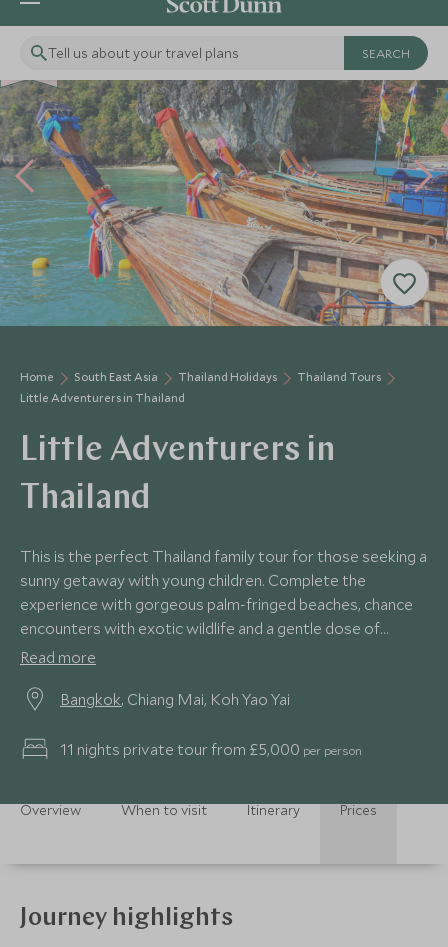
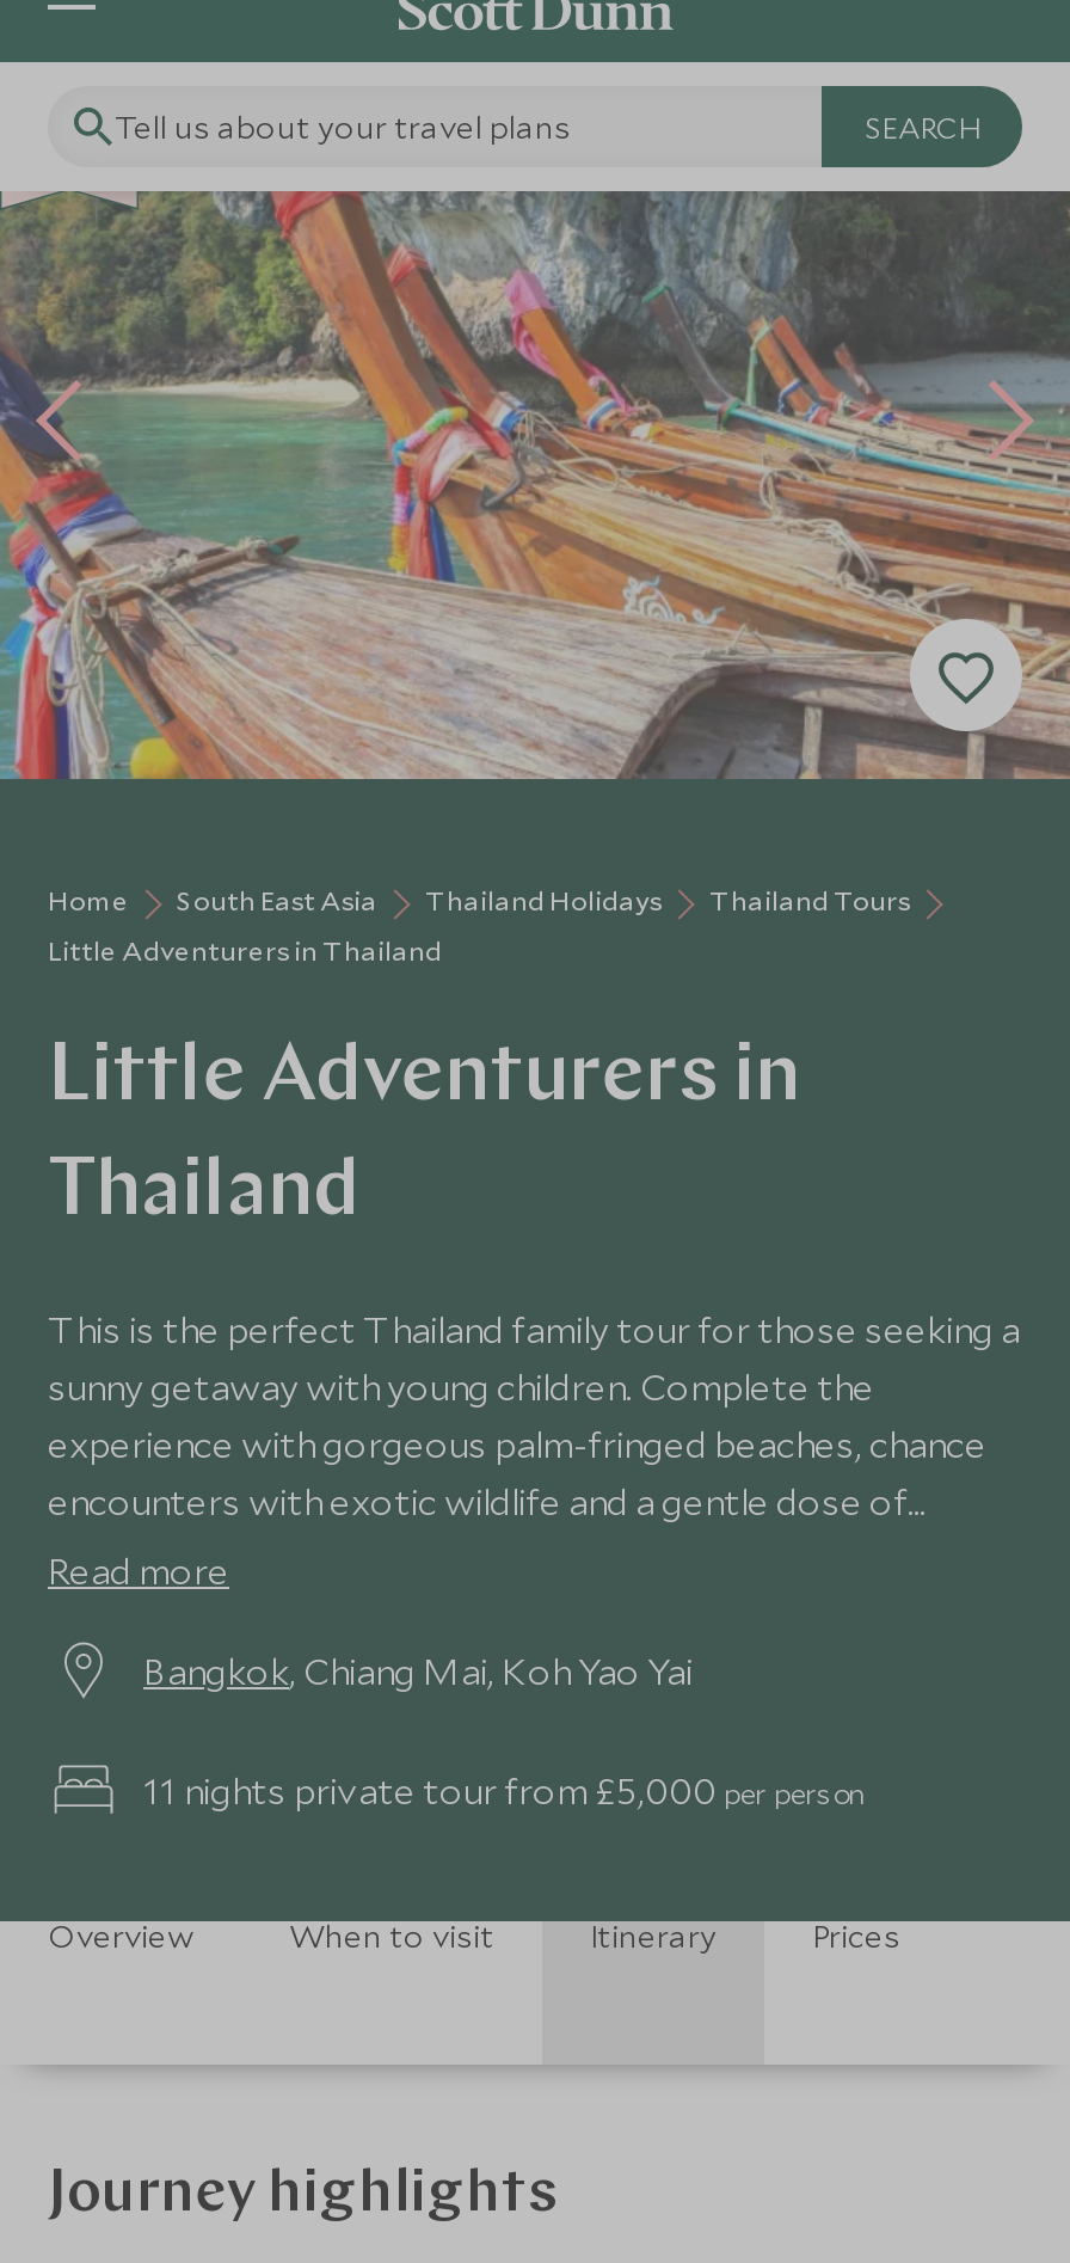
- [image]
+ [image]
